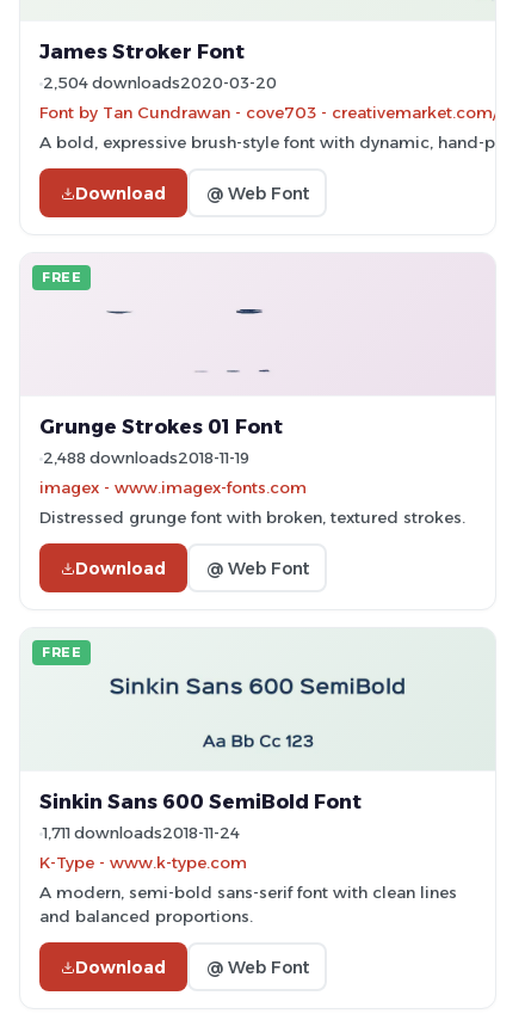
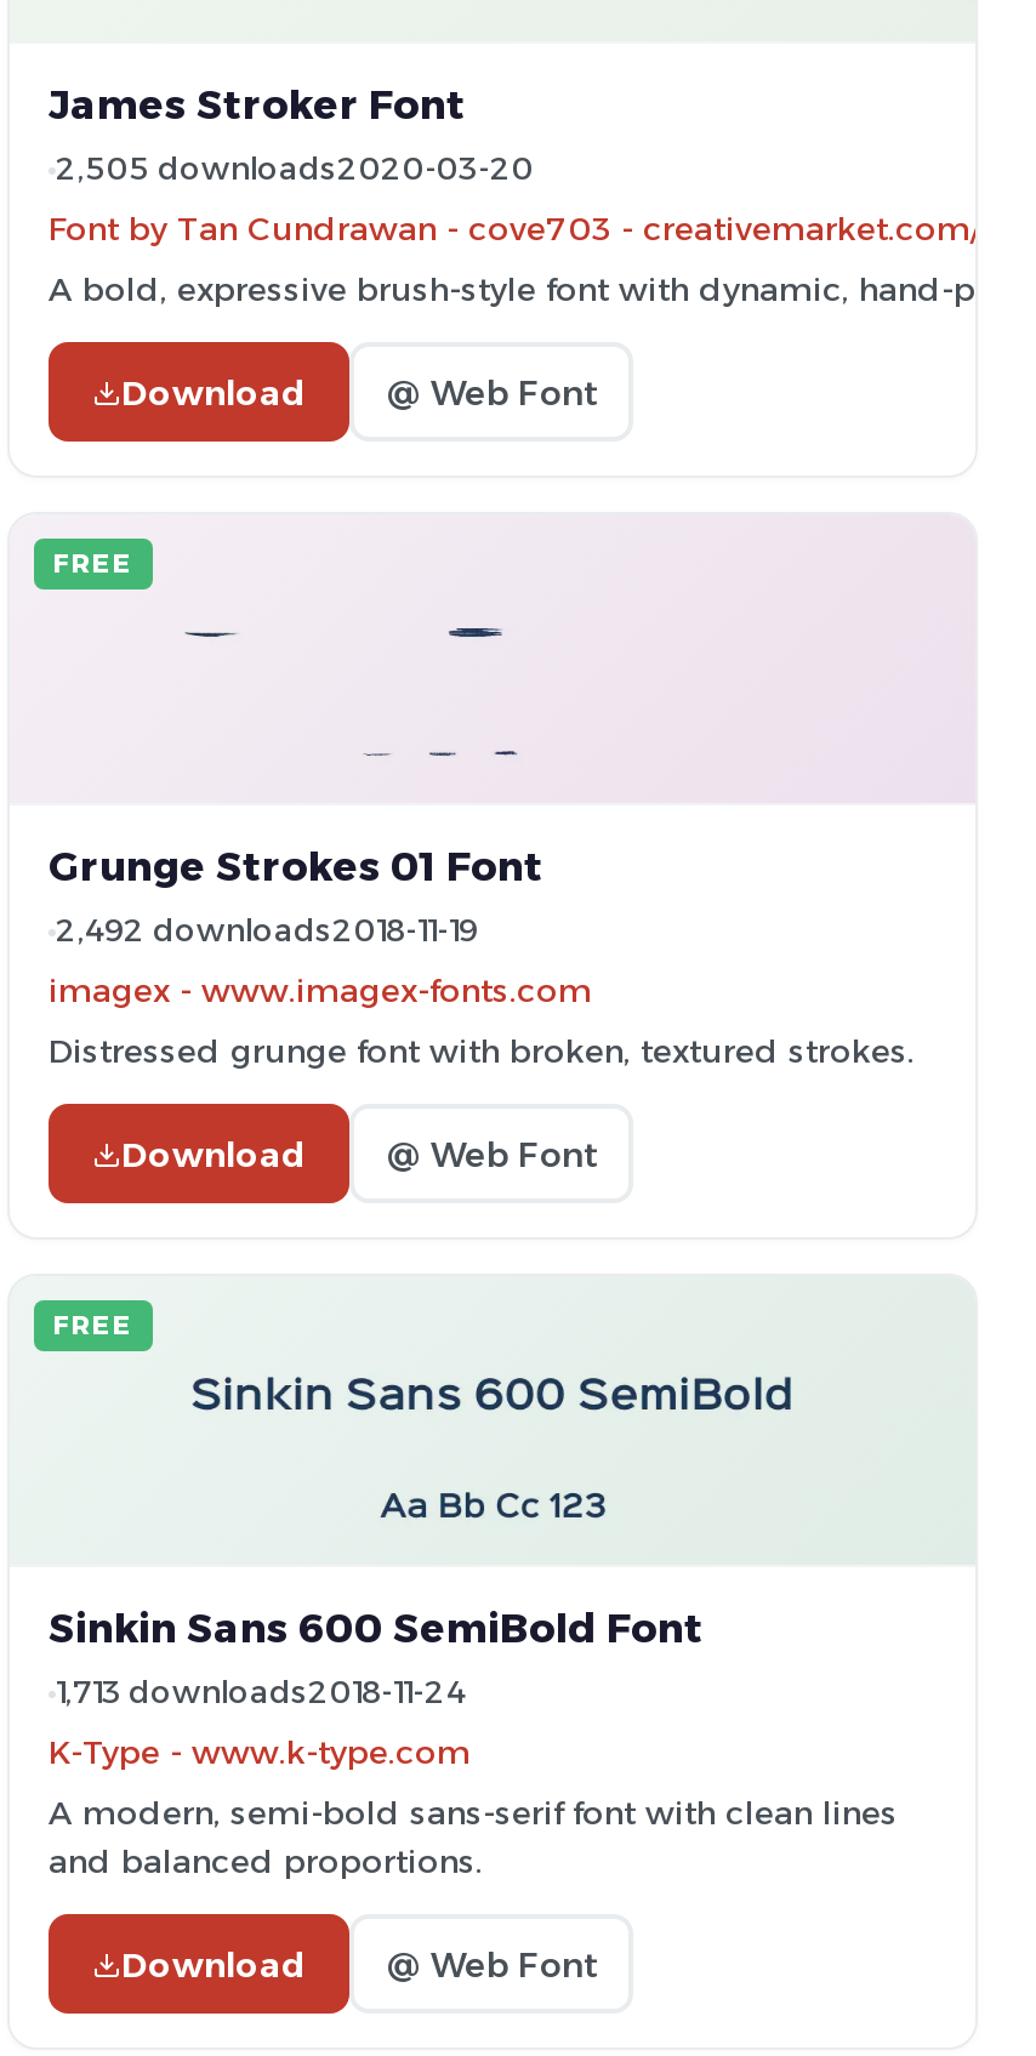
- 2,504 downloads2020-03-20
+ 2,505 downloads2020-03-20

- 2,488 downloads2018-11-19
+ 2,492 downloads2018-11-19

- 1,711 downloads2018-11-24
+ 1,713 downloads2018-11-24
